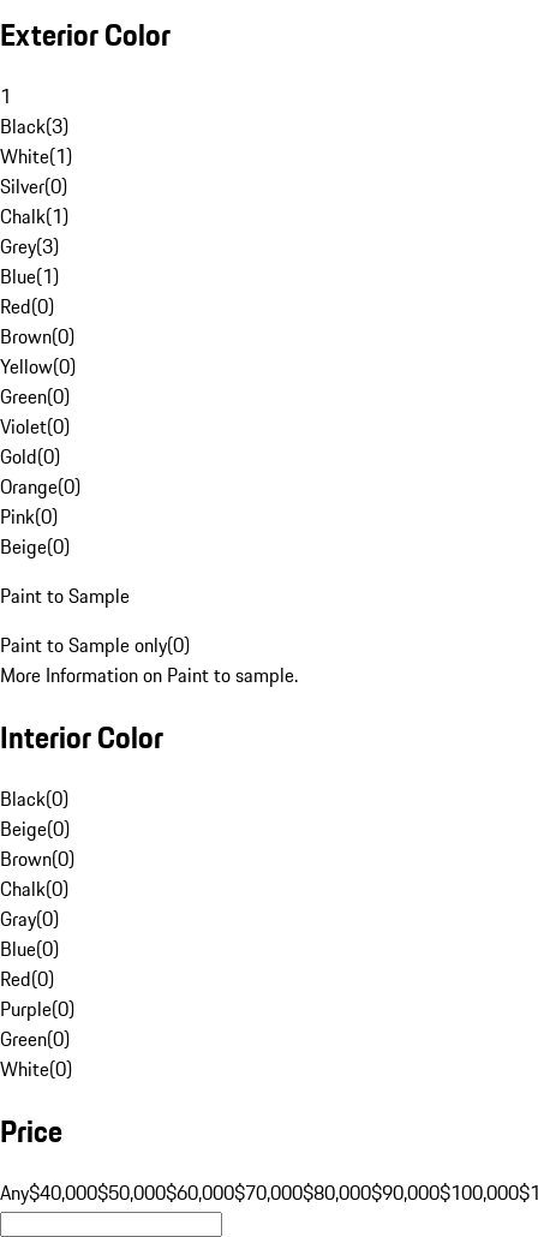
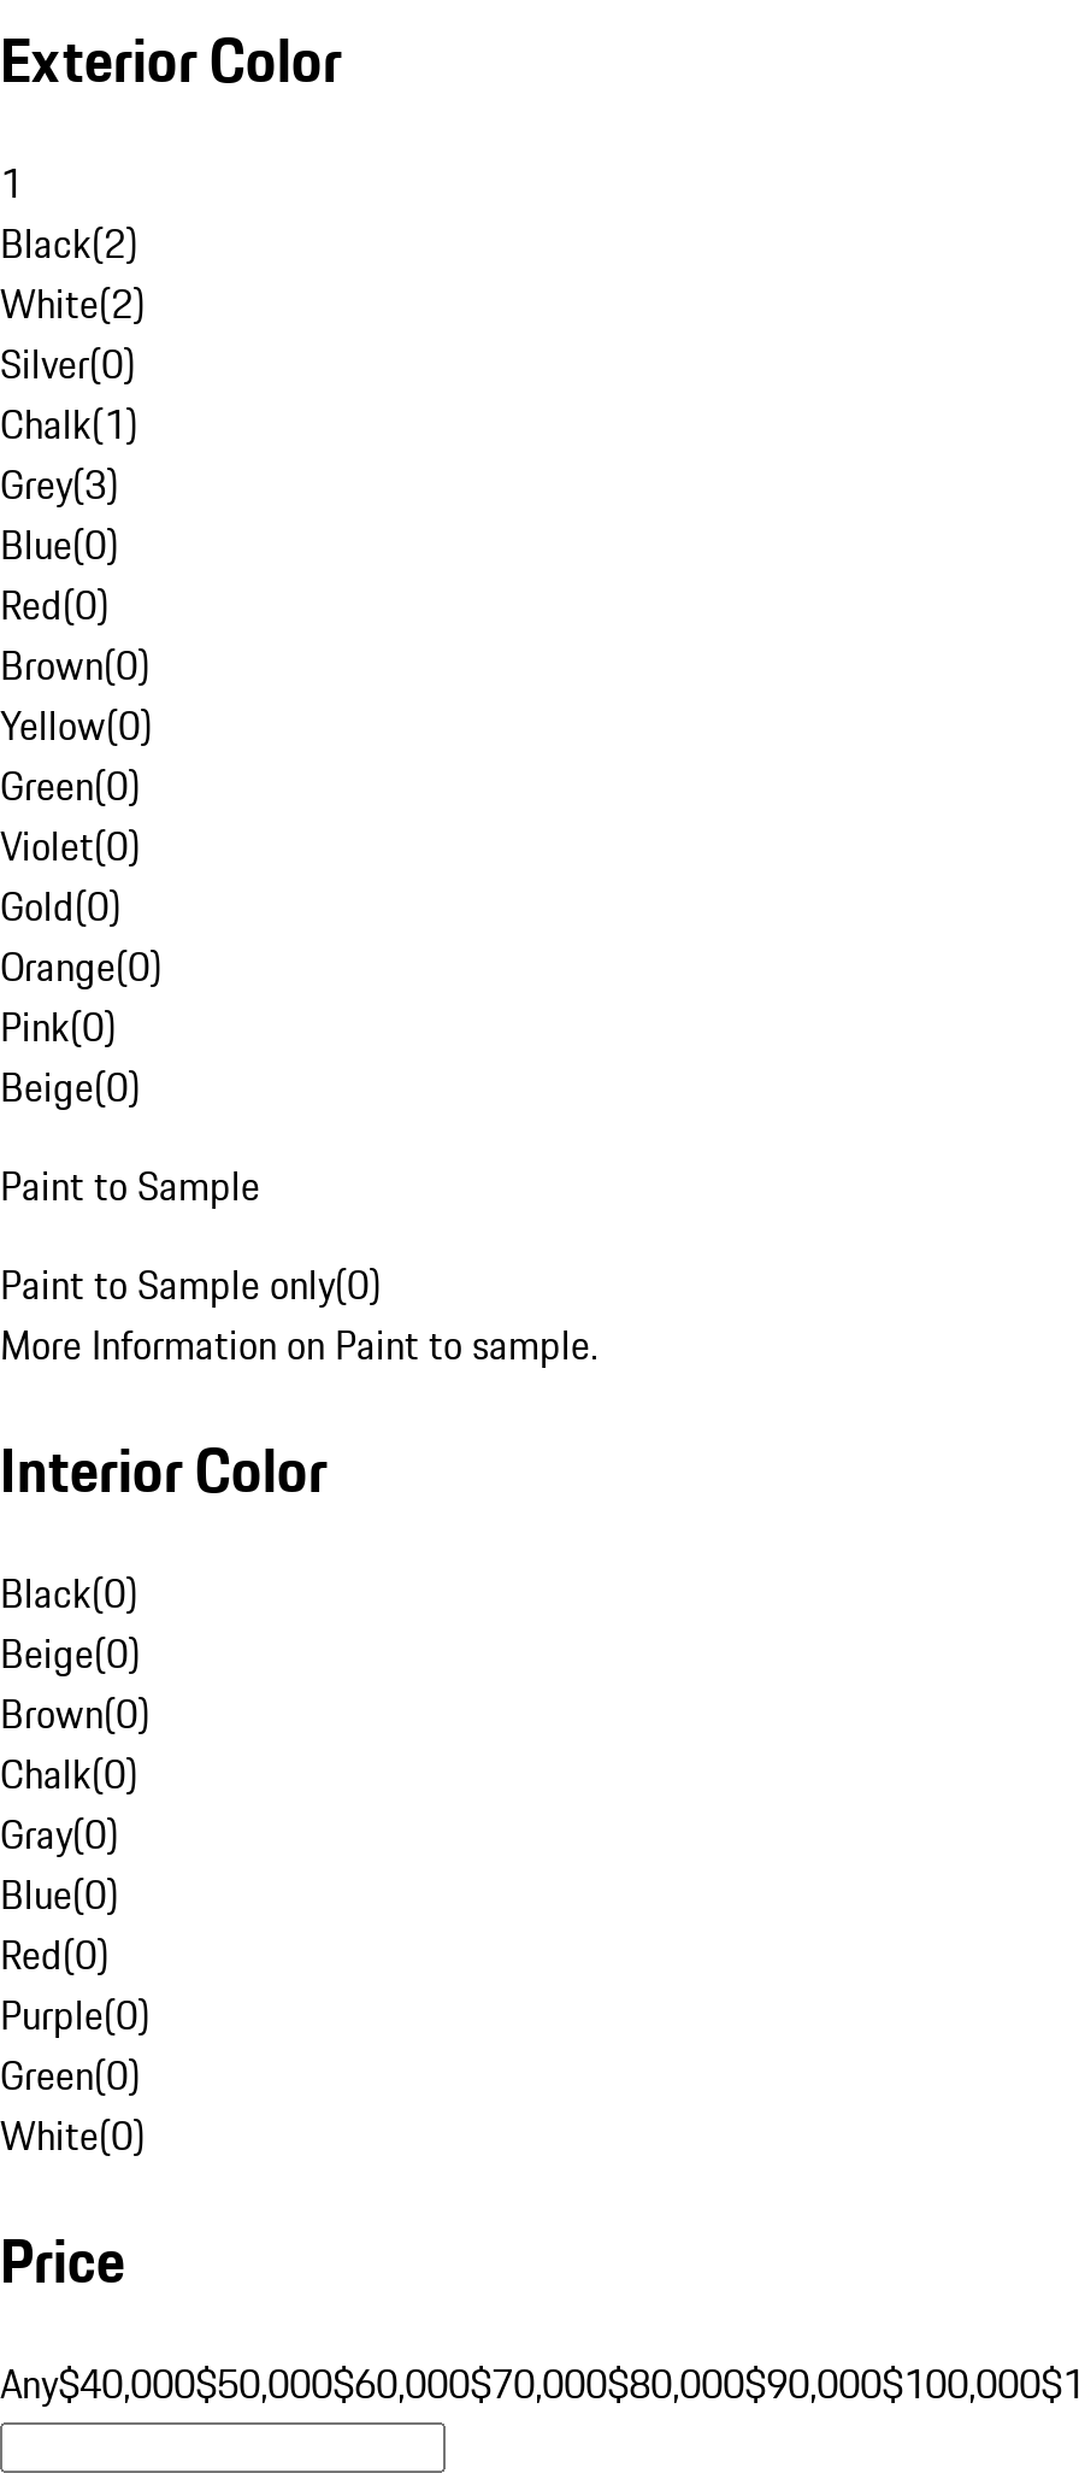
- Black(3)
+ Black(2)

- White(1)
+ White(2)

- Blue(1)
+ Blue(0)
